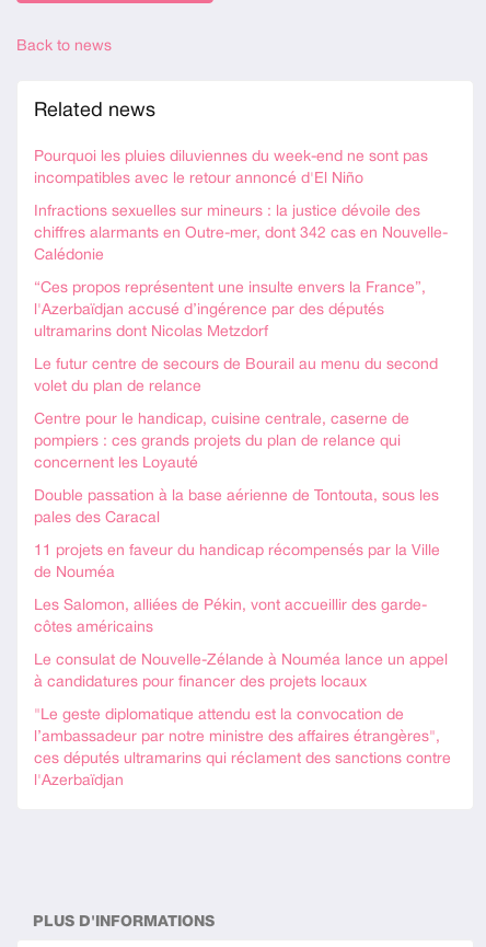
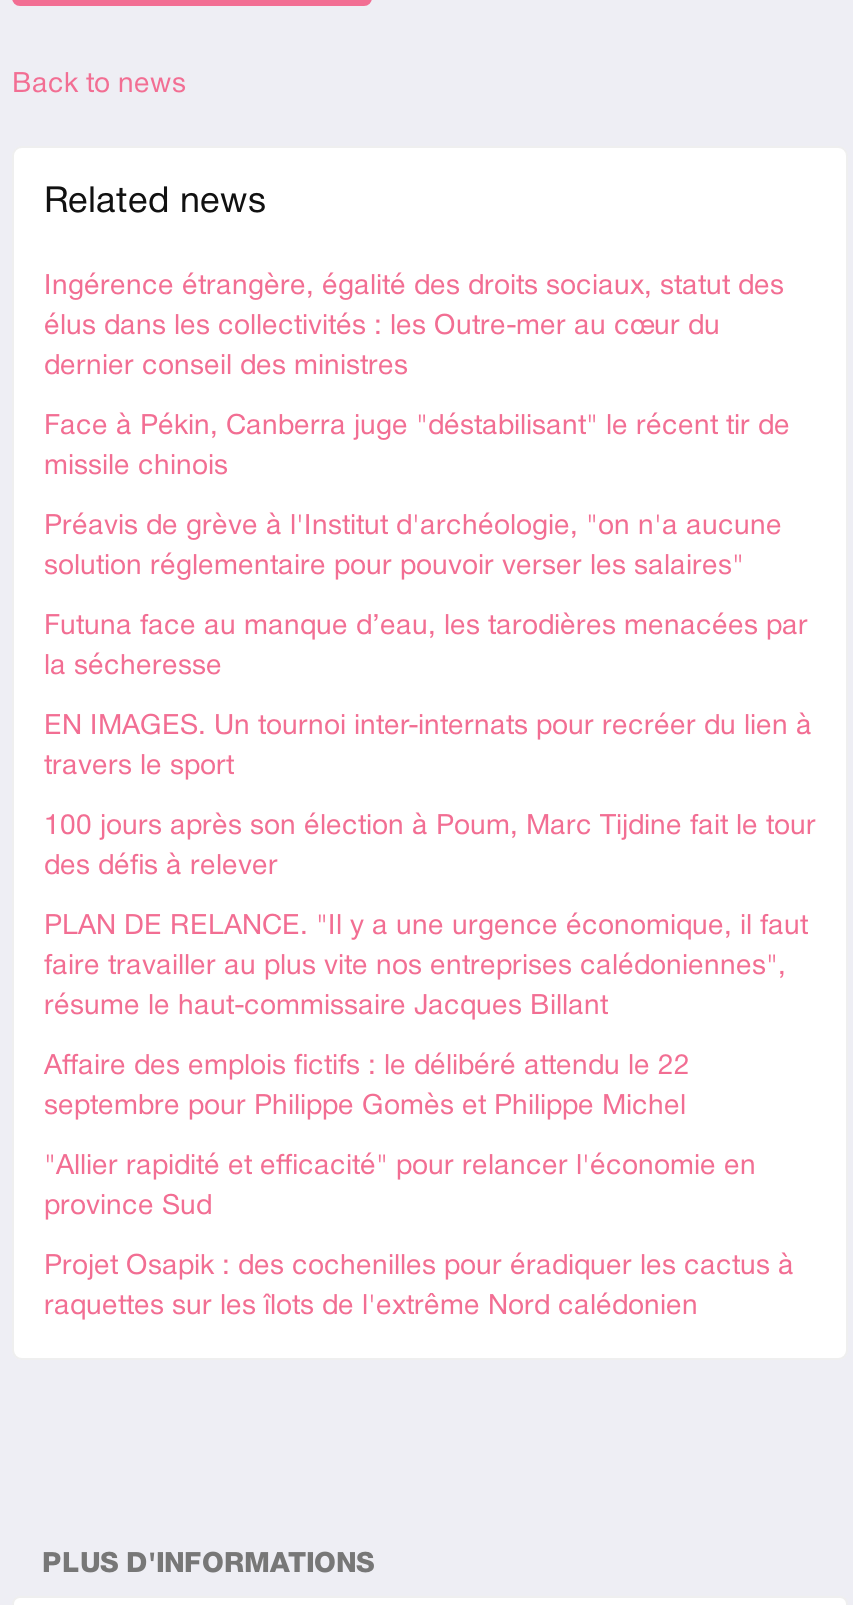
- Pourquoi les pluies diluviennes du week-end ne sont pas
- incompatibles avec le retour annoncé d'El Niño
- Infractions sexuelles sur mineurs : la justice dévoile des
- chiffres alarmants en Outre-mer, dont 342 cas en Nouvelle-
- Calédonie
- “Ces propos représentent une insulte envers la France”,
- l'Azerbaïdjan accusé d’ingérence par des députés
- ultramarins dont Nicolas Metzdorf
- Le futur centre de secours de Bourail au menu du second
- volet du plan de relance
- Centre pour le handicap, cuisine centrale, caserne de
- pompiers : ces grands projets du plan de relance qui
- concernent les Loyauté
- Double passation à la base aérienne de Tontouta, sous les
- pales des Caracal
- 11 projets en faveur du handicap récompensés par la Ville
- de Nouméa
- Les Salomon, alliées de Pékin, vont accueillir des garde-
- côtes américains
- Le consulat de Nouvelle-Zélande à Nouméa lance un appel
- à candidatures pour financer des projets locaux
- "Le geste diplomatique attendu est la convocation de
- l’ambassadeur par notre ministre des affaires étrangères",
- ces députés ultramarins qui réclament des sanctions contre
- l'Azerbaïdjan
+ Ingérence étrangère, égalité des droits sociaux, statut des
+ élus dans les collectivités : les Outre-mer au cœur du
+ dernier conseil des ministres
+ Face à Pékin, Canberra juge "déstabilisant" le récent tir de
+ missile chinois
+ Préavis de grève à l'Institut d'archéologie, "on n'a aucune
+ solution réglementaire pour pouvoir verser les salaires"
+ Futuna face au manque d’eau, les tarodières menacées par
+ la sécheresse
+ EN IMAGES. Un tournoi inter-internats pour recréer du lien à
+ travers le sport
+ 100 jours après son élection à Poum, Marc Tijdine fait le tour
+ des défis à relever
+ PLAN DE RELANCE. "Il y a une urgence économique, il faut
+ faire travailler au plus vite nos entreprises calédoniennes",
+ résume le haut-commissaire Jacques Billant
+ Affaire des emplois fictifs : le délibéré attendu le 22
+ septembre pour Philippe Gomès et Philippe Michel
+ "Allier rapidité et efficacité" pour relancer l'économie en
+ province Sud
+ Projet Osapik : des cochenilles pour éradiquer les cactus à
+ raquettes sur les îlots de l'extrême Nord calédonien
